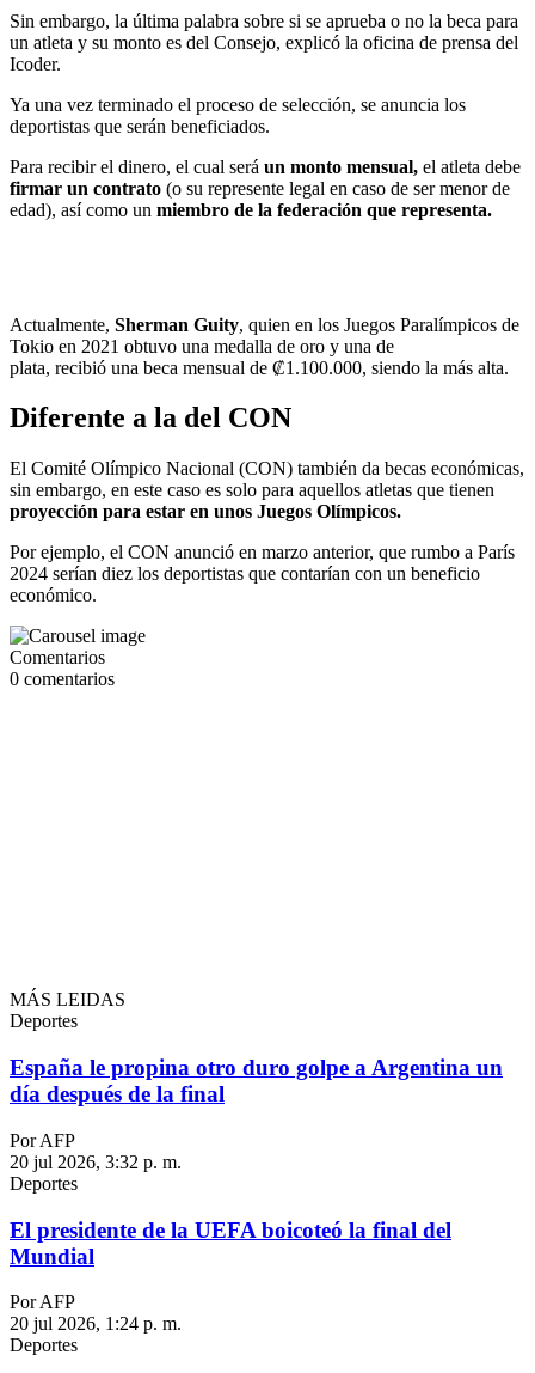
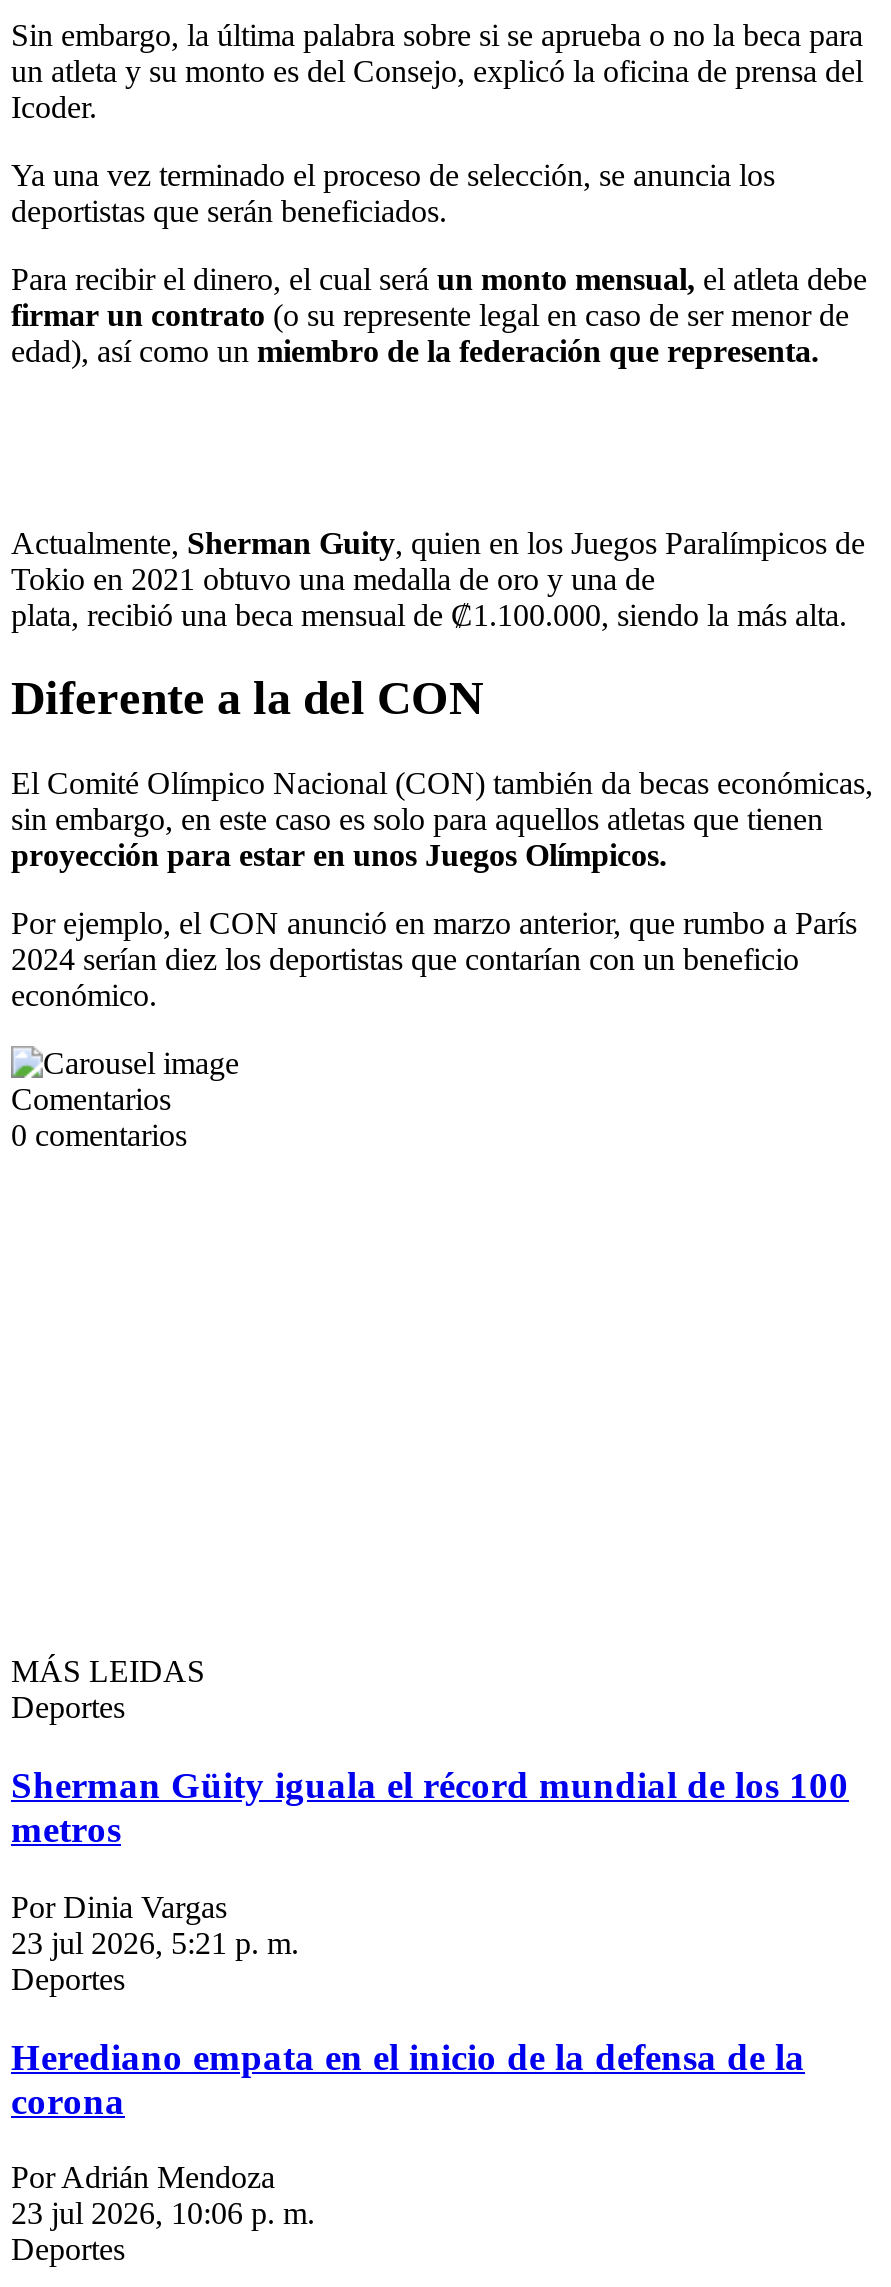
- España le propina otro duro golpe a Argentina un
- día después de la final
+ Sherman Güity iguala el récord mundial de los 100
+ metros

- Por AFP
- 20 jul 2026, 3:32 p. m.
+ Por Dinia Vargas
+ 23 jul 2026, 5:21 p. m.

- El presidente de la UEFA boicoteó la final del
- Mundial
+ Herediano empata en el inicio de la defensa de la
+ corona

- Por AFP
- 20 jul 2026, 1:24 p. m.
+ Por Adrián Mendoza
+ 23 jul 2026, 10:06 p. m.
